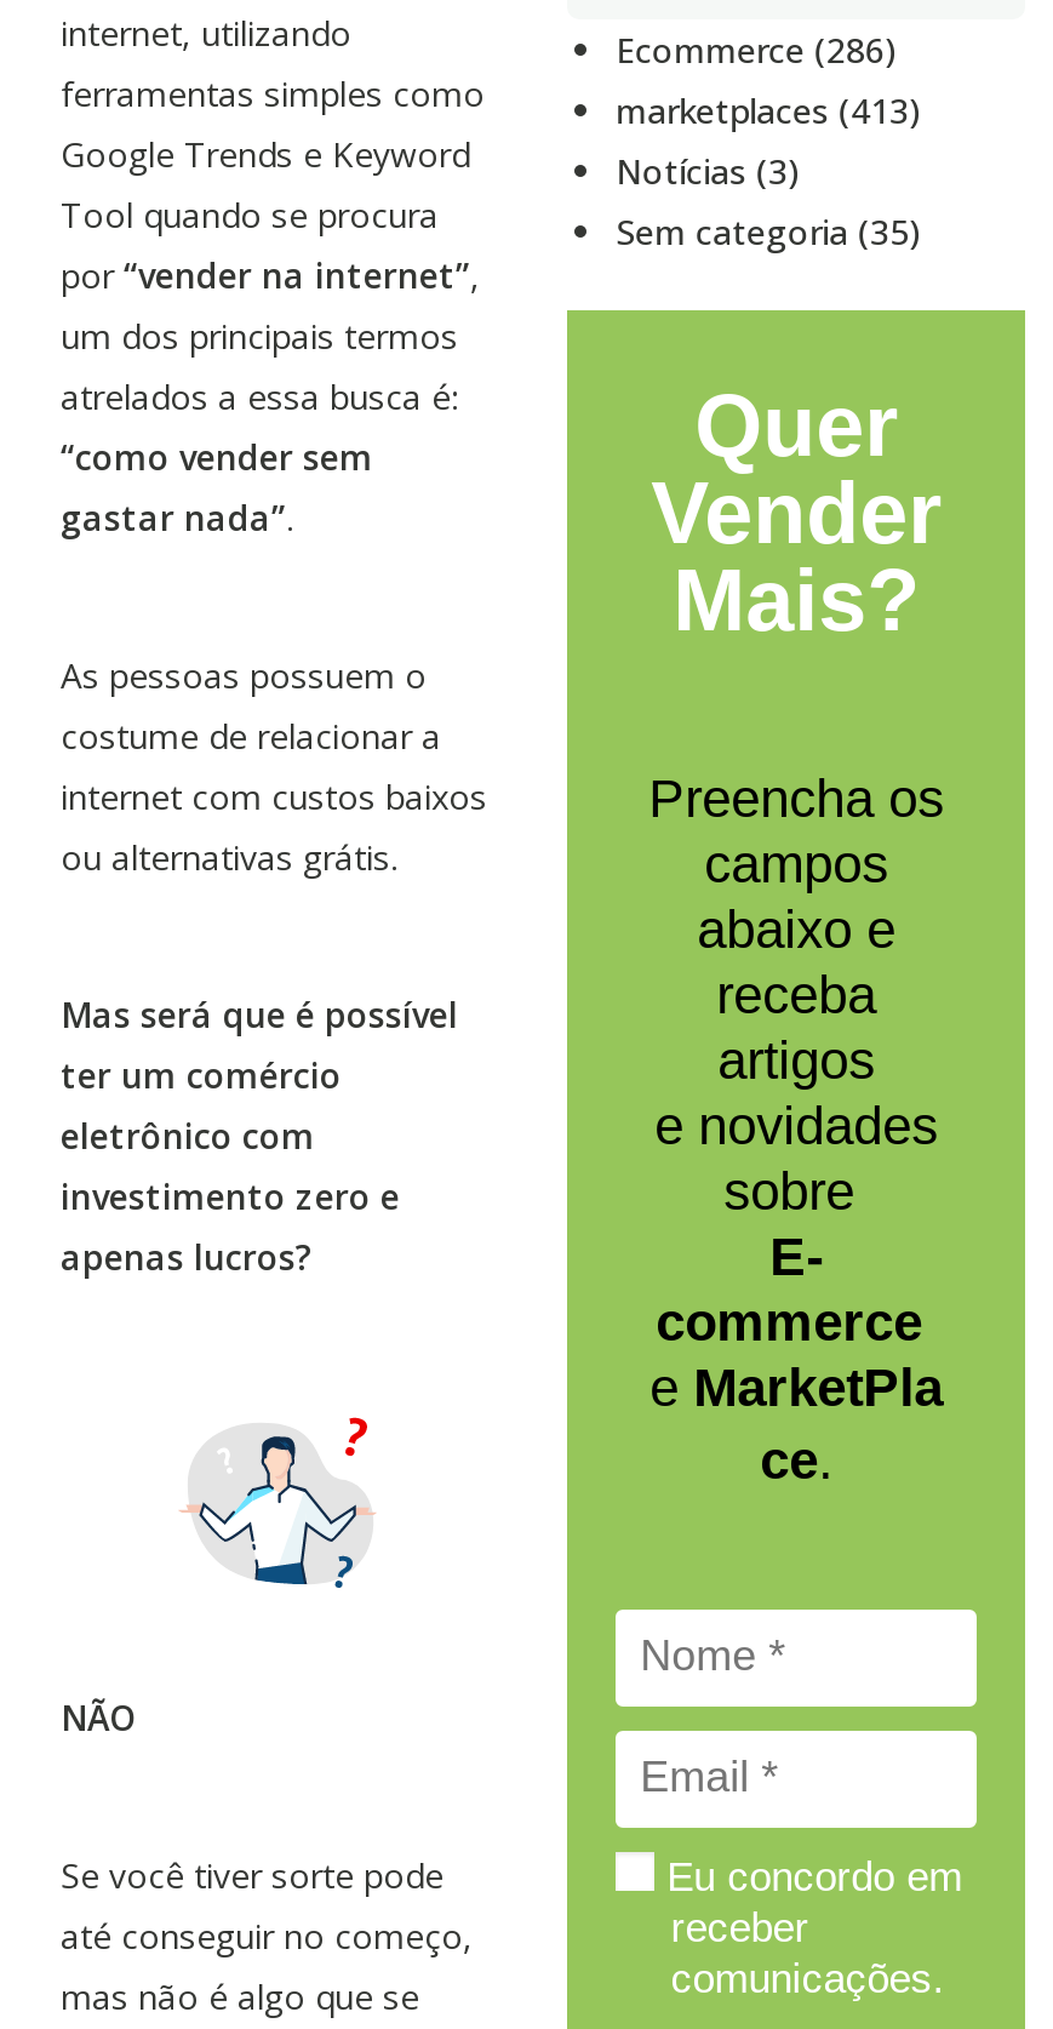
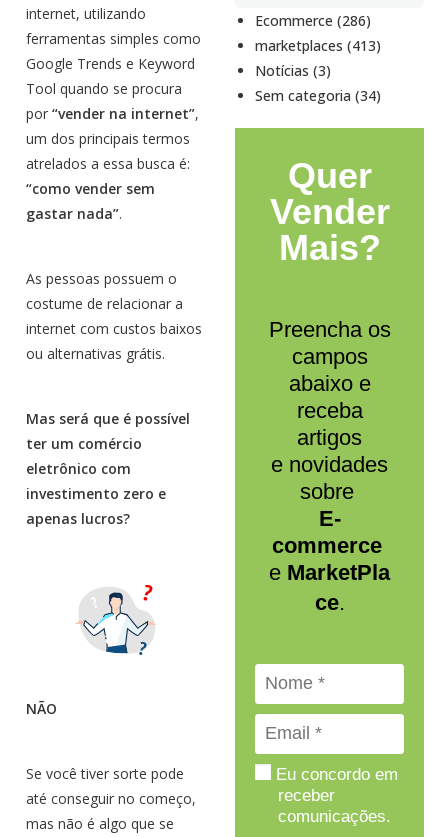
- Sem categoria (35)
+ Sem categoria (34)
